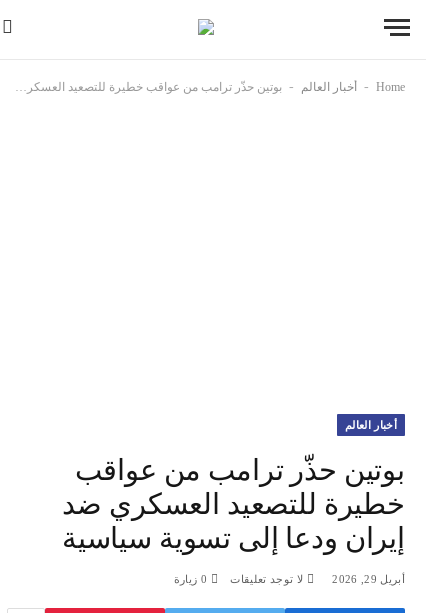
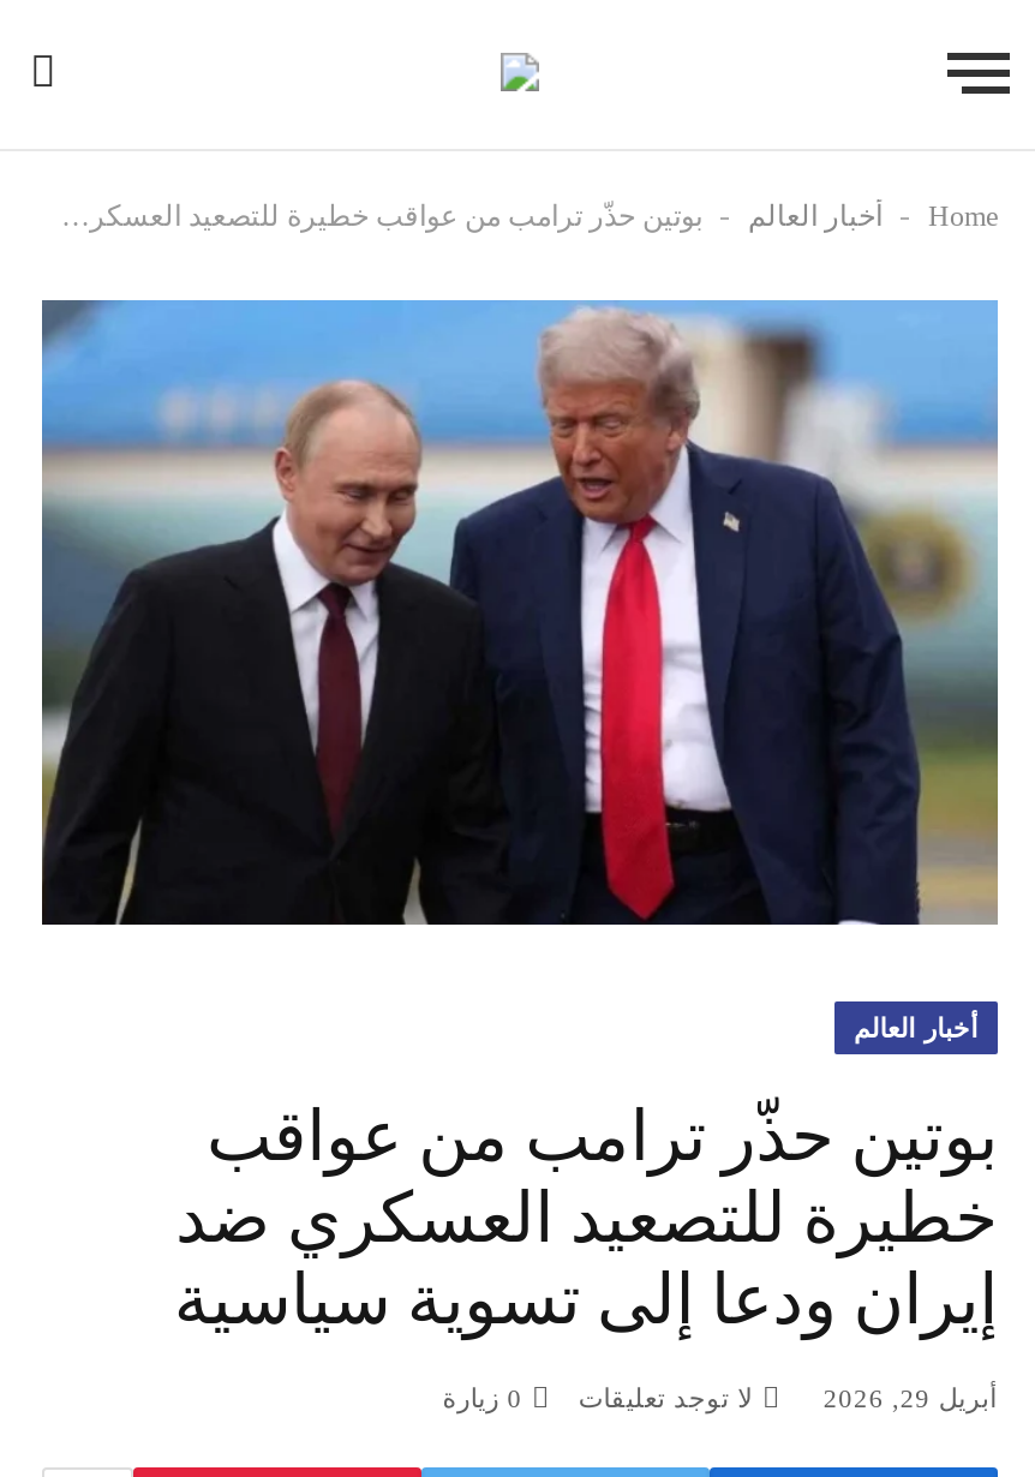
+ [image]
